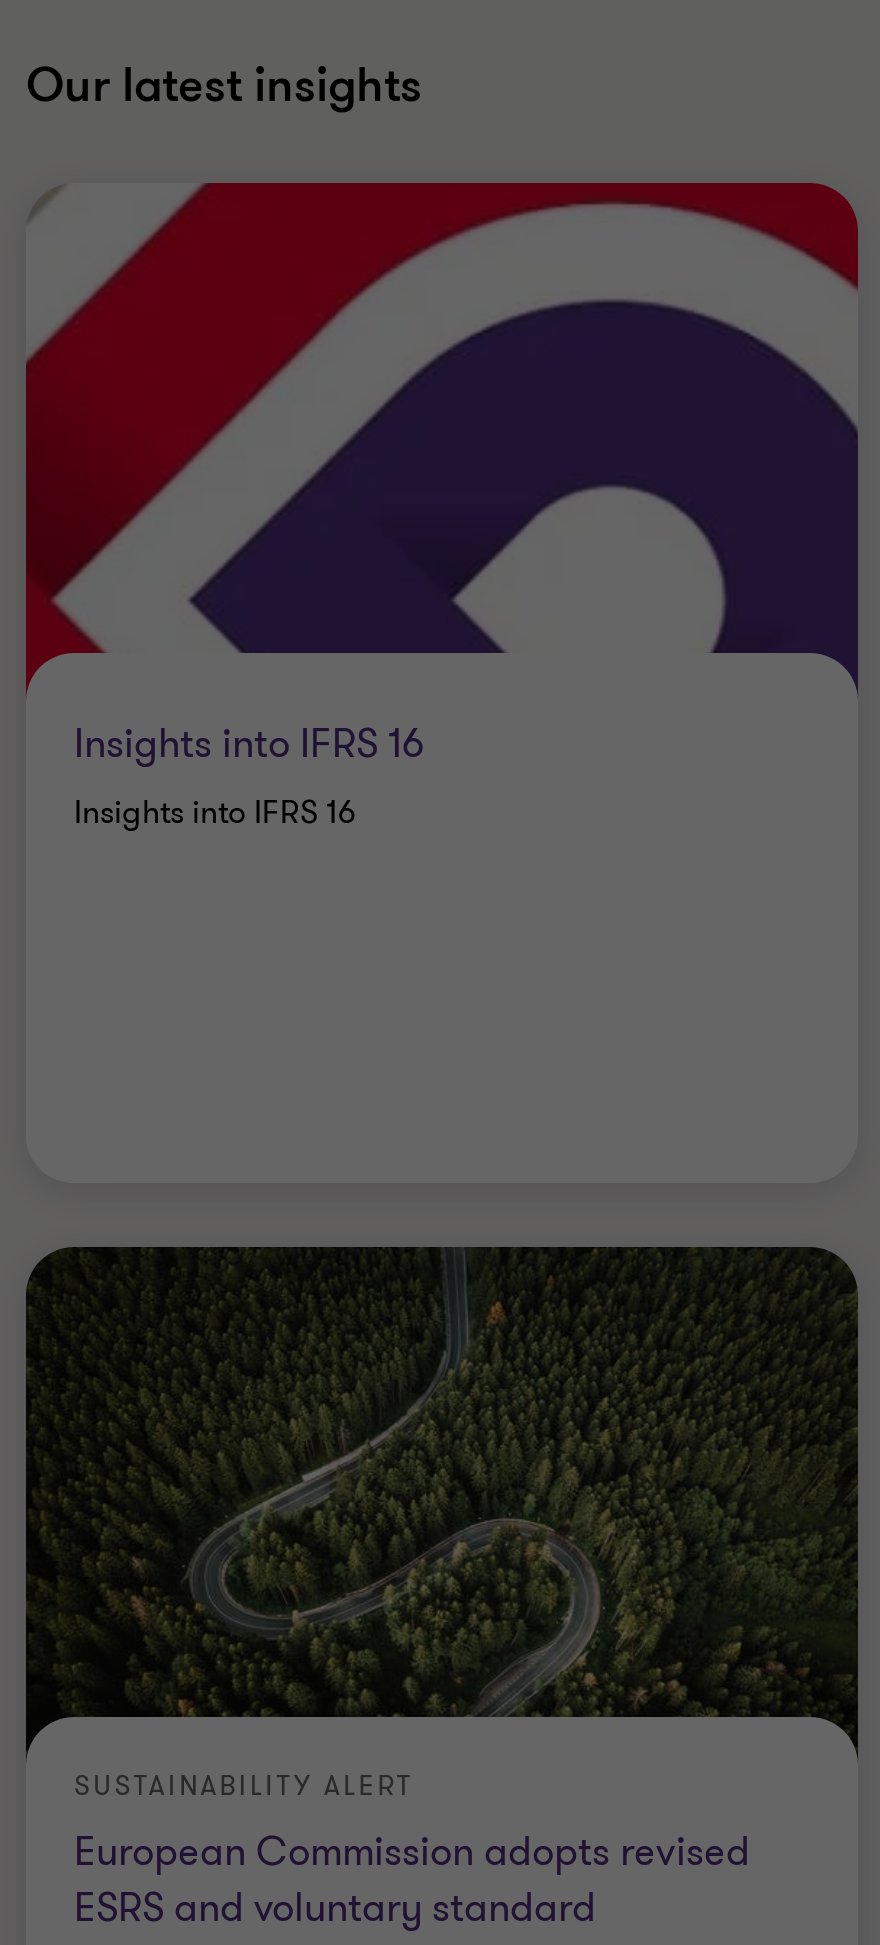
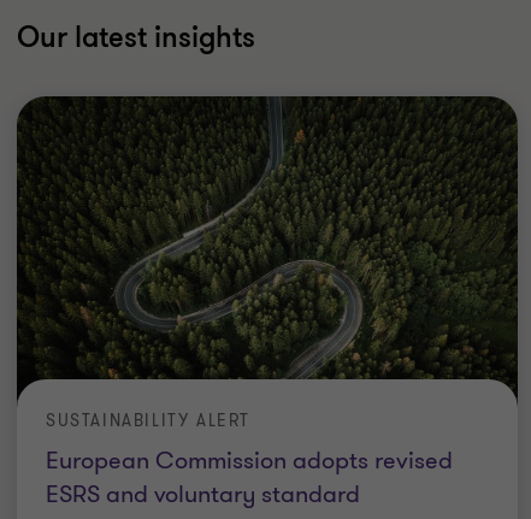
- [image]
- Insights into IFRS 16
- Insights into IFRS 16
